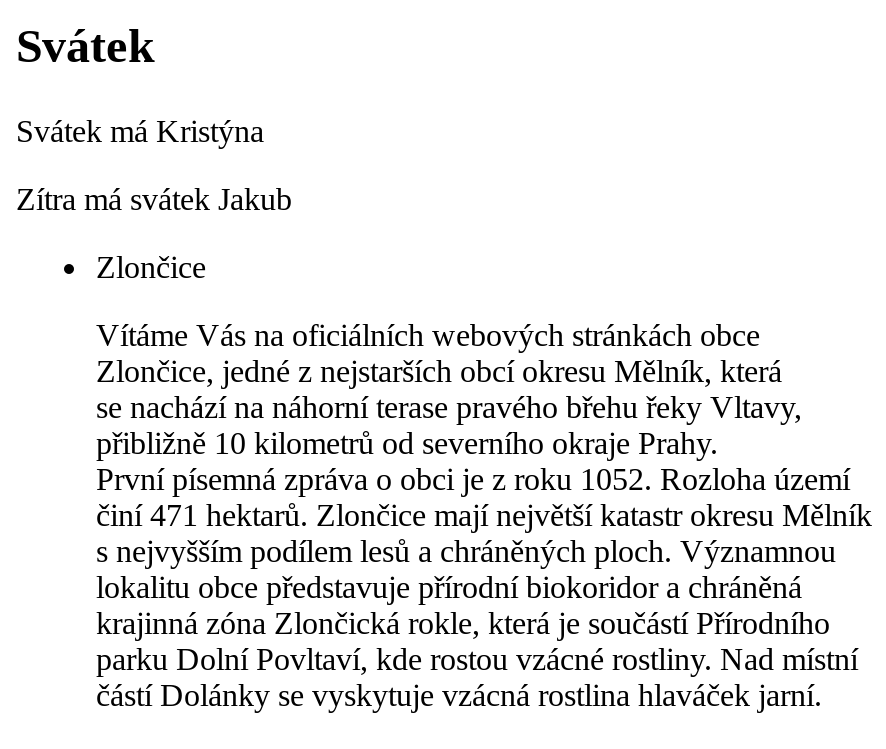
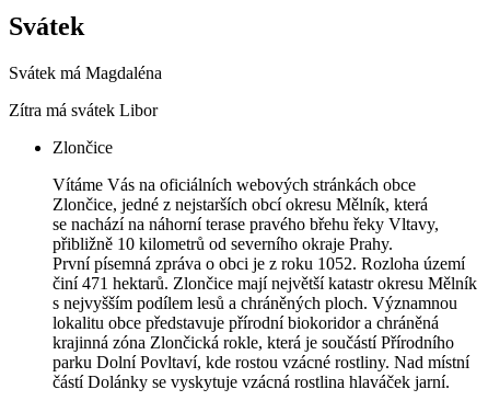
- Svátek má Kristýna
+ Svátek má Magdaléna

- Zítra má svátek Jakub
+ Zítra má svátek Libor
